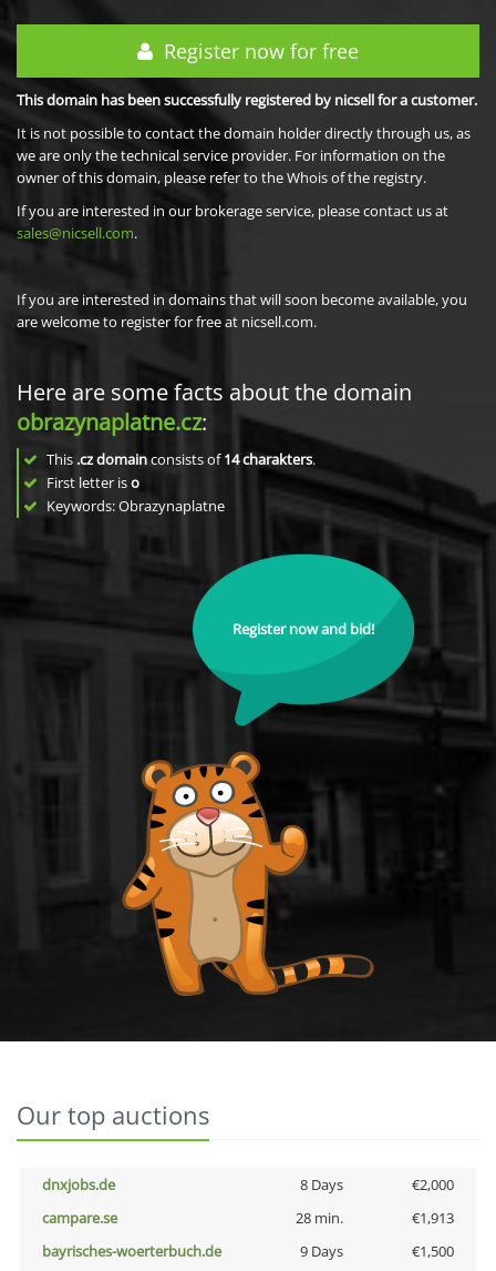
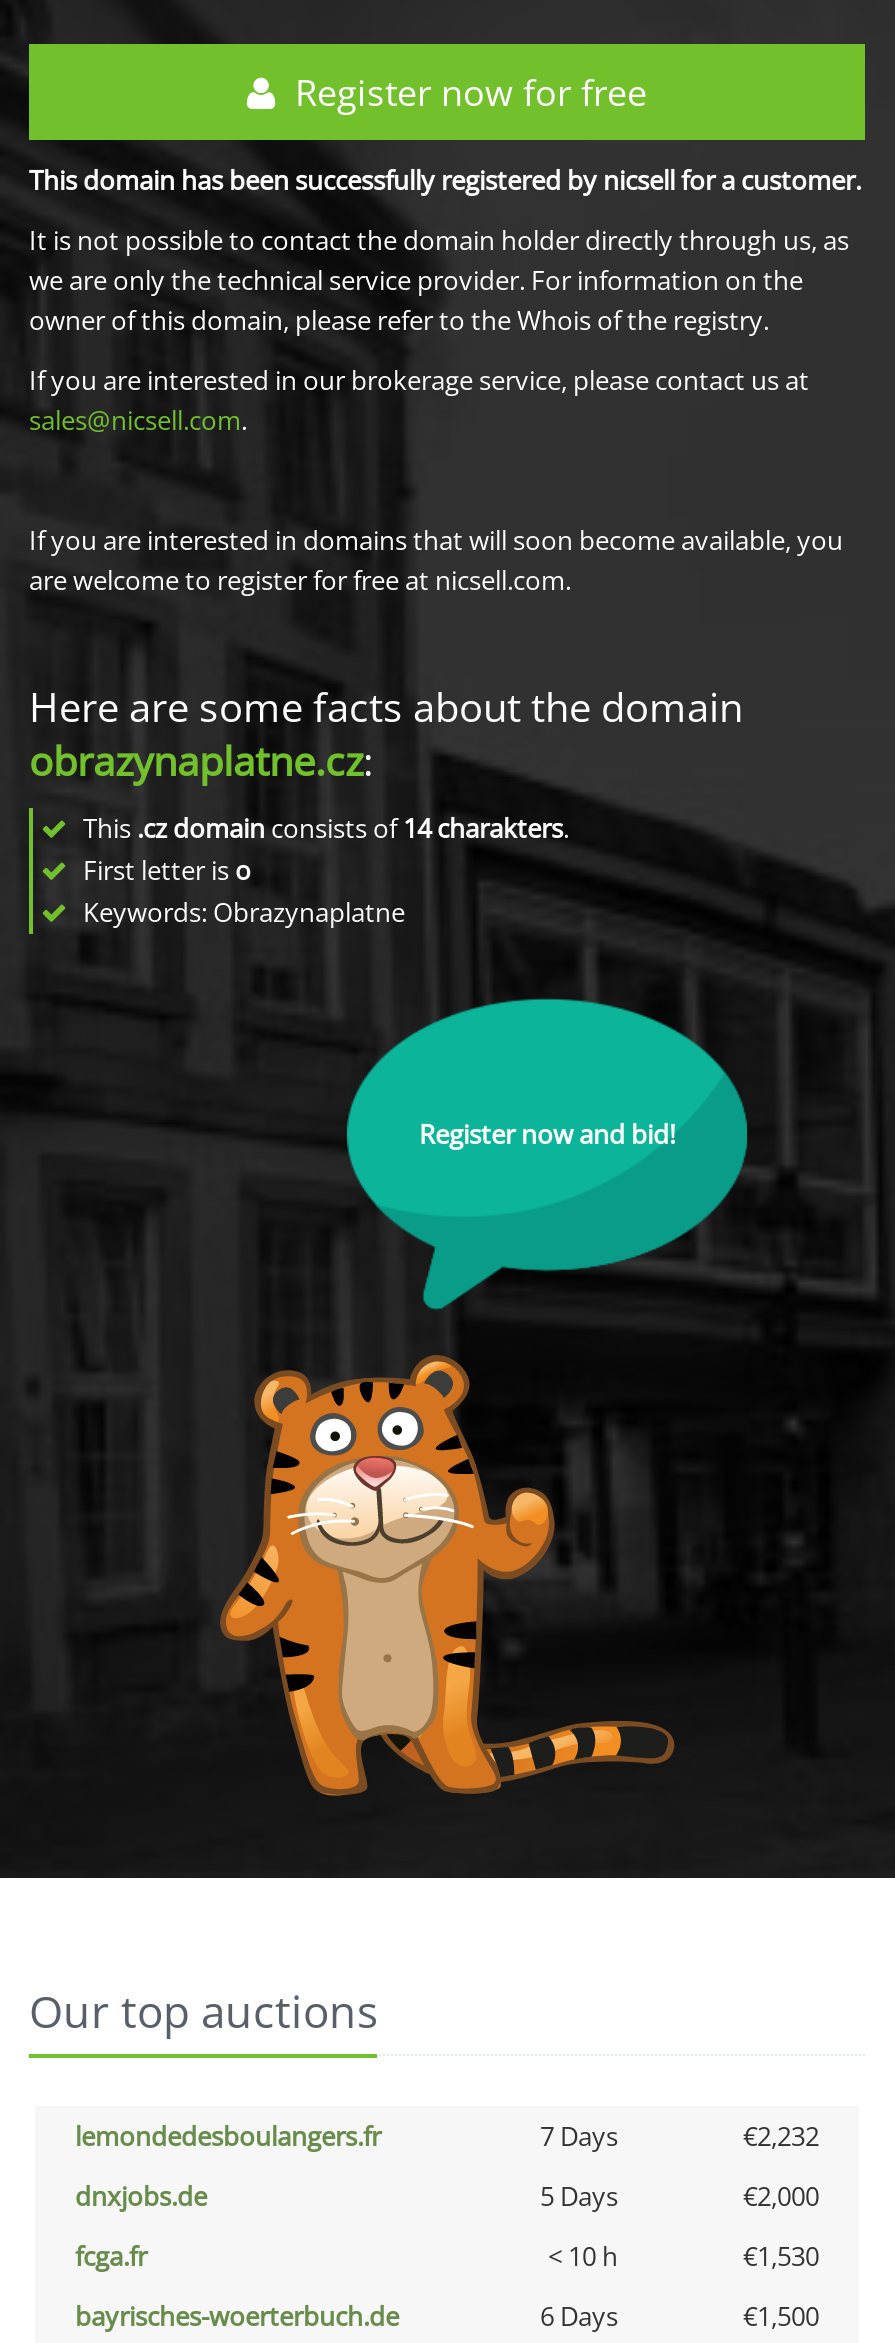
+ lemondedesboulangers.fr
+ 7 Days
+ €2,232

- 8 Days
+ 5 Days

- campare.se
- 28 min.
- €1,913
+ fcga.fr
+ < 10 h
+ €1,530

- 9 Days
+ 6 Days
